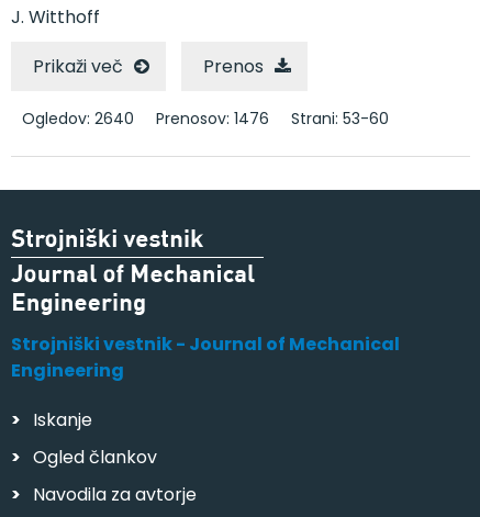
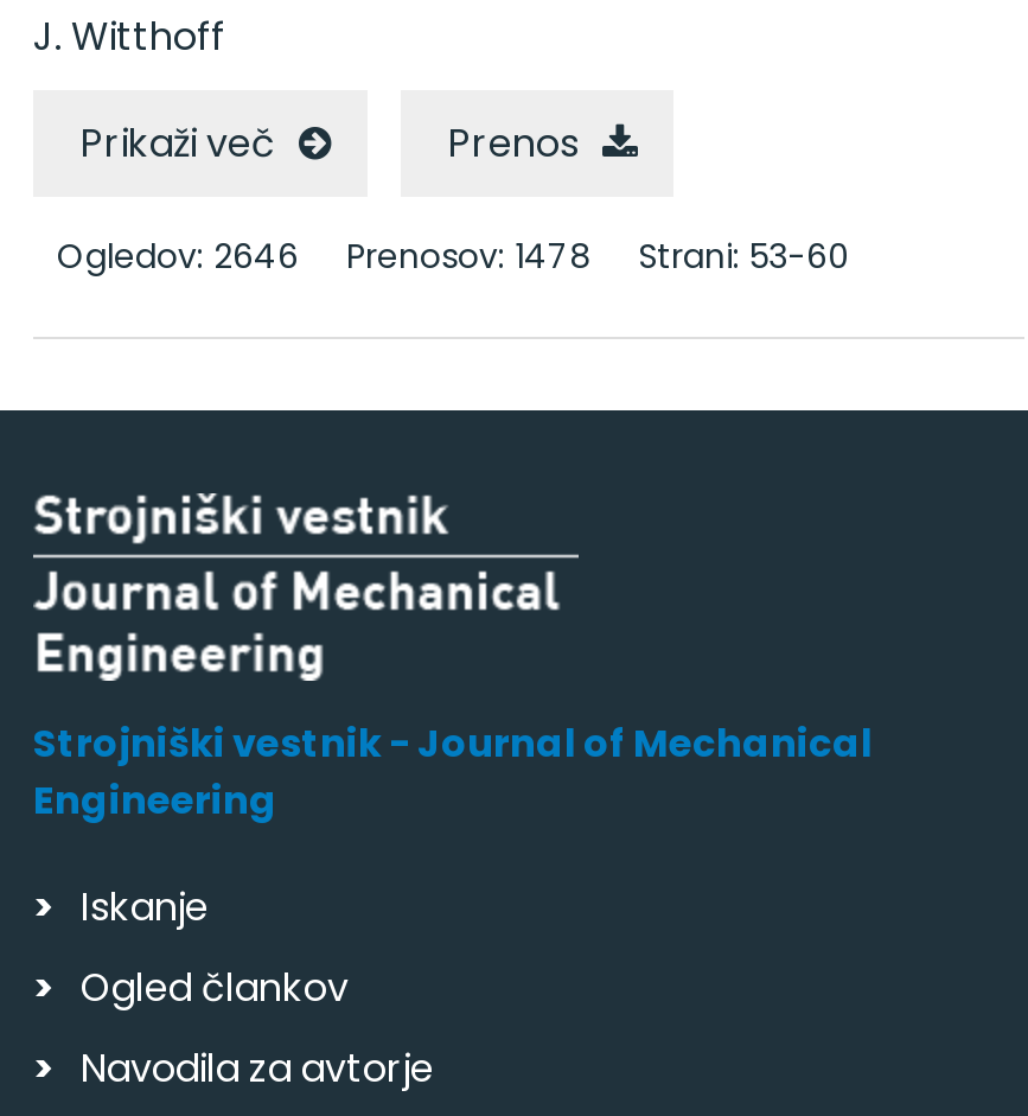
- Ogledov: 2640
+ Ogledov: 2646

- Prenosov: 1476
+ Prenosov: 1478
